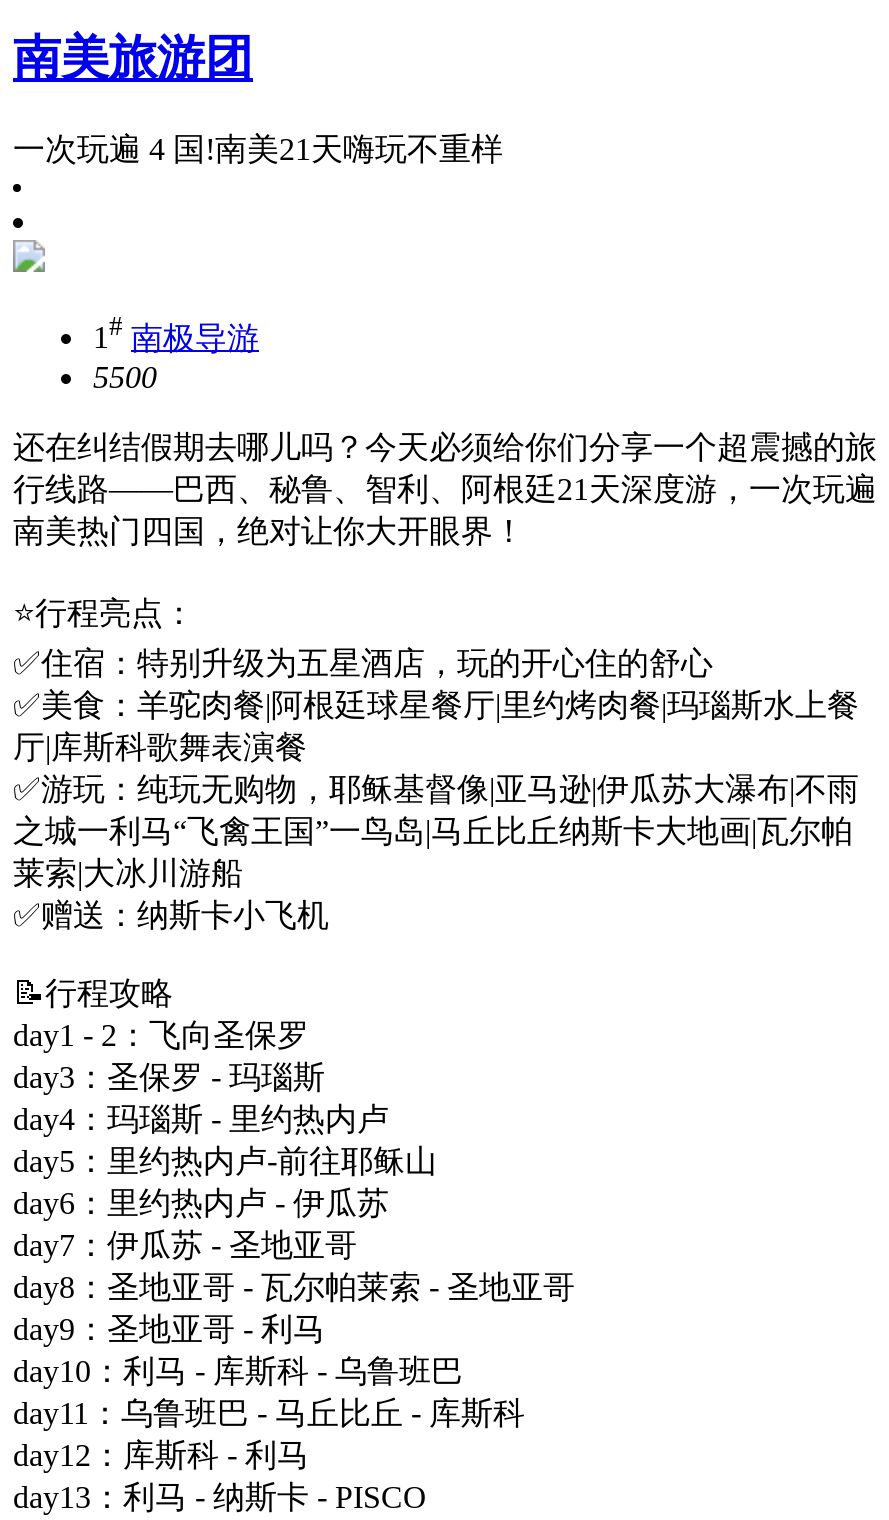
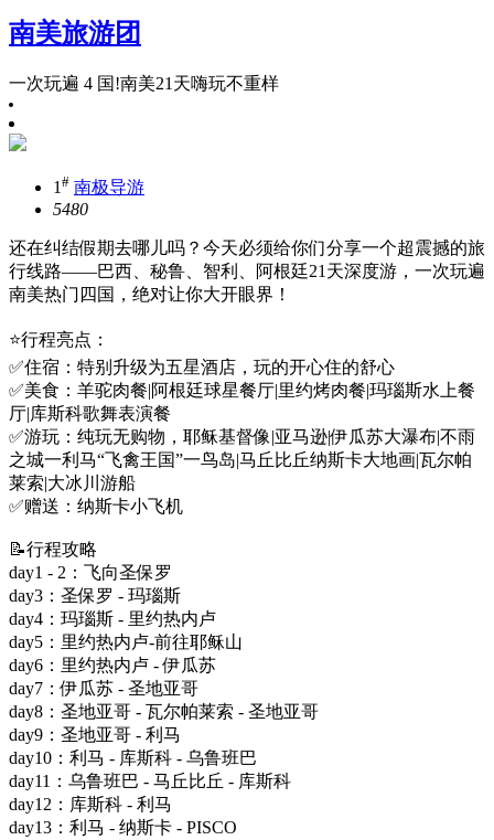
- 5500
+ 5480
